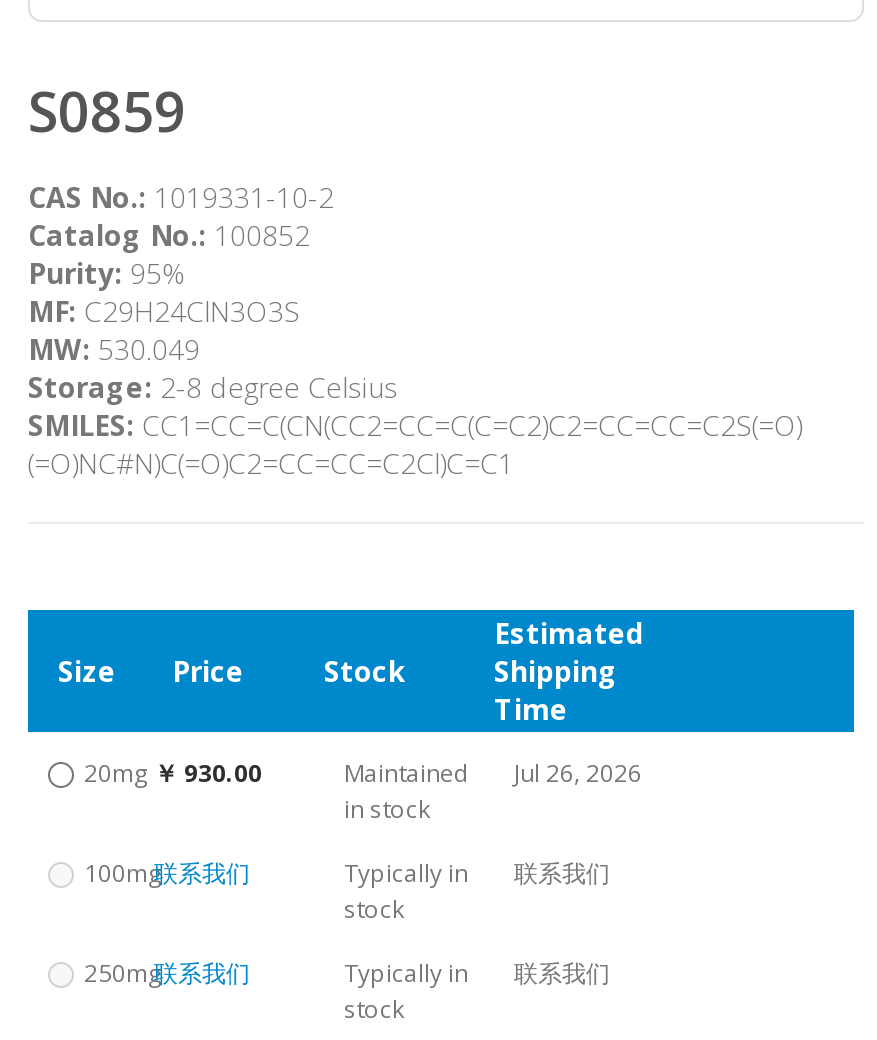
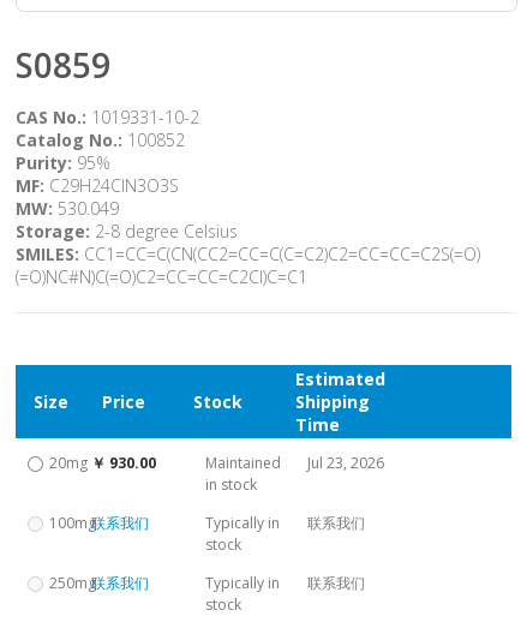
- Maintained Jul 26, 2026
+ Maintained Jul 23, 2026
